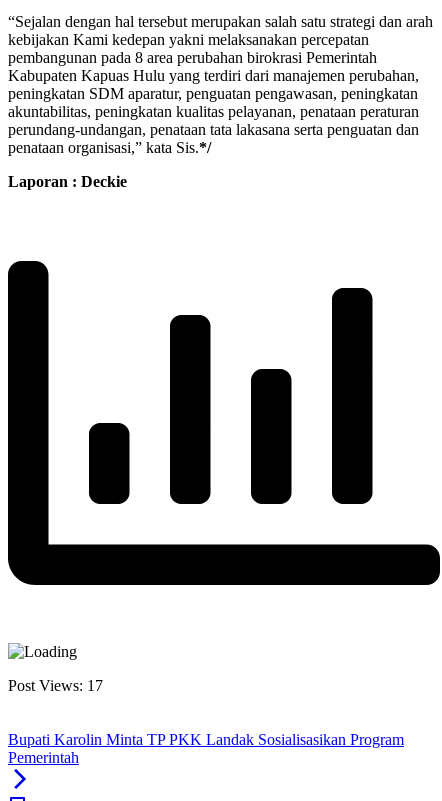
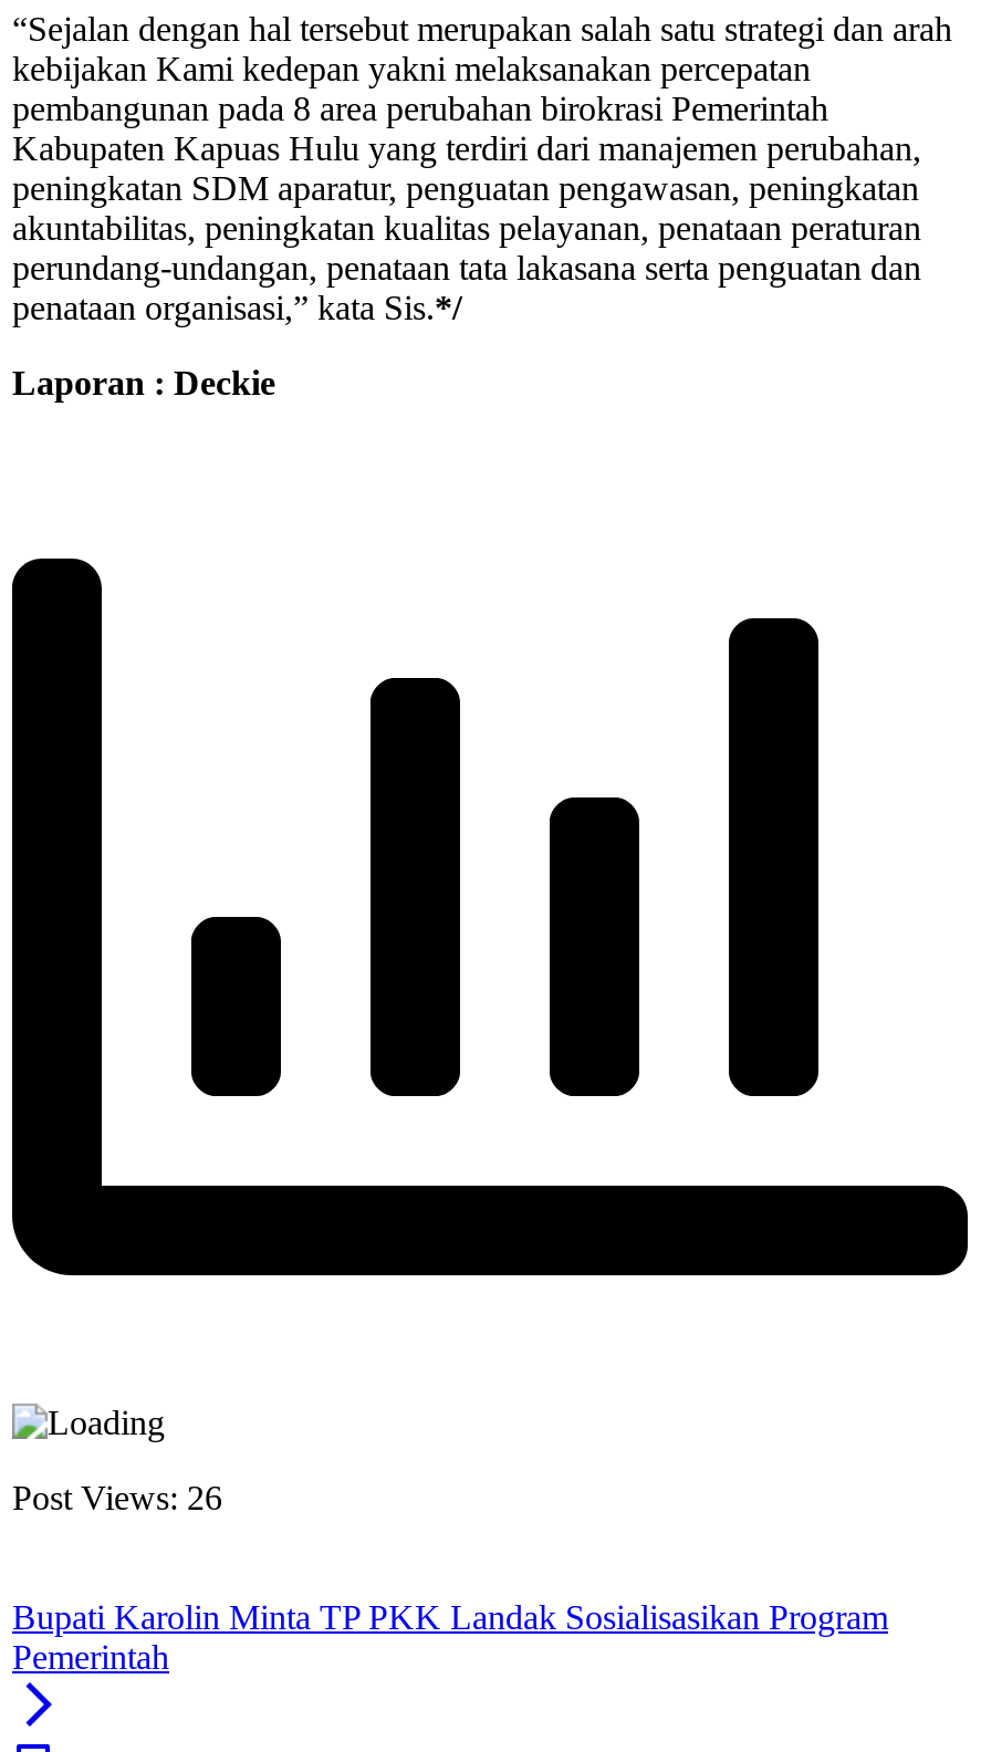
- Post Views: 17
+ Post Views: 26
